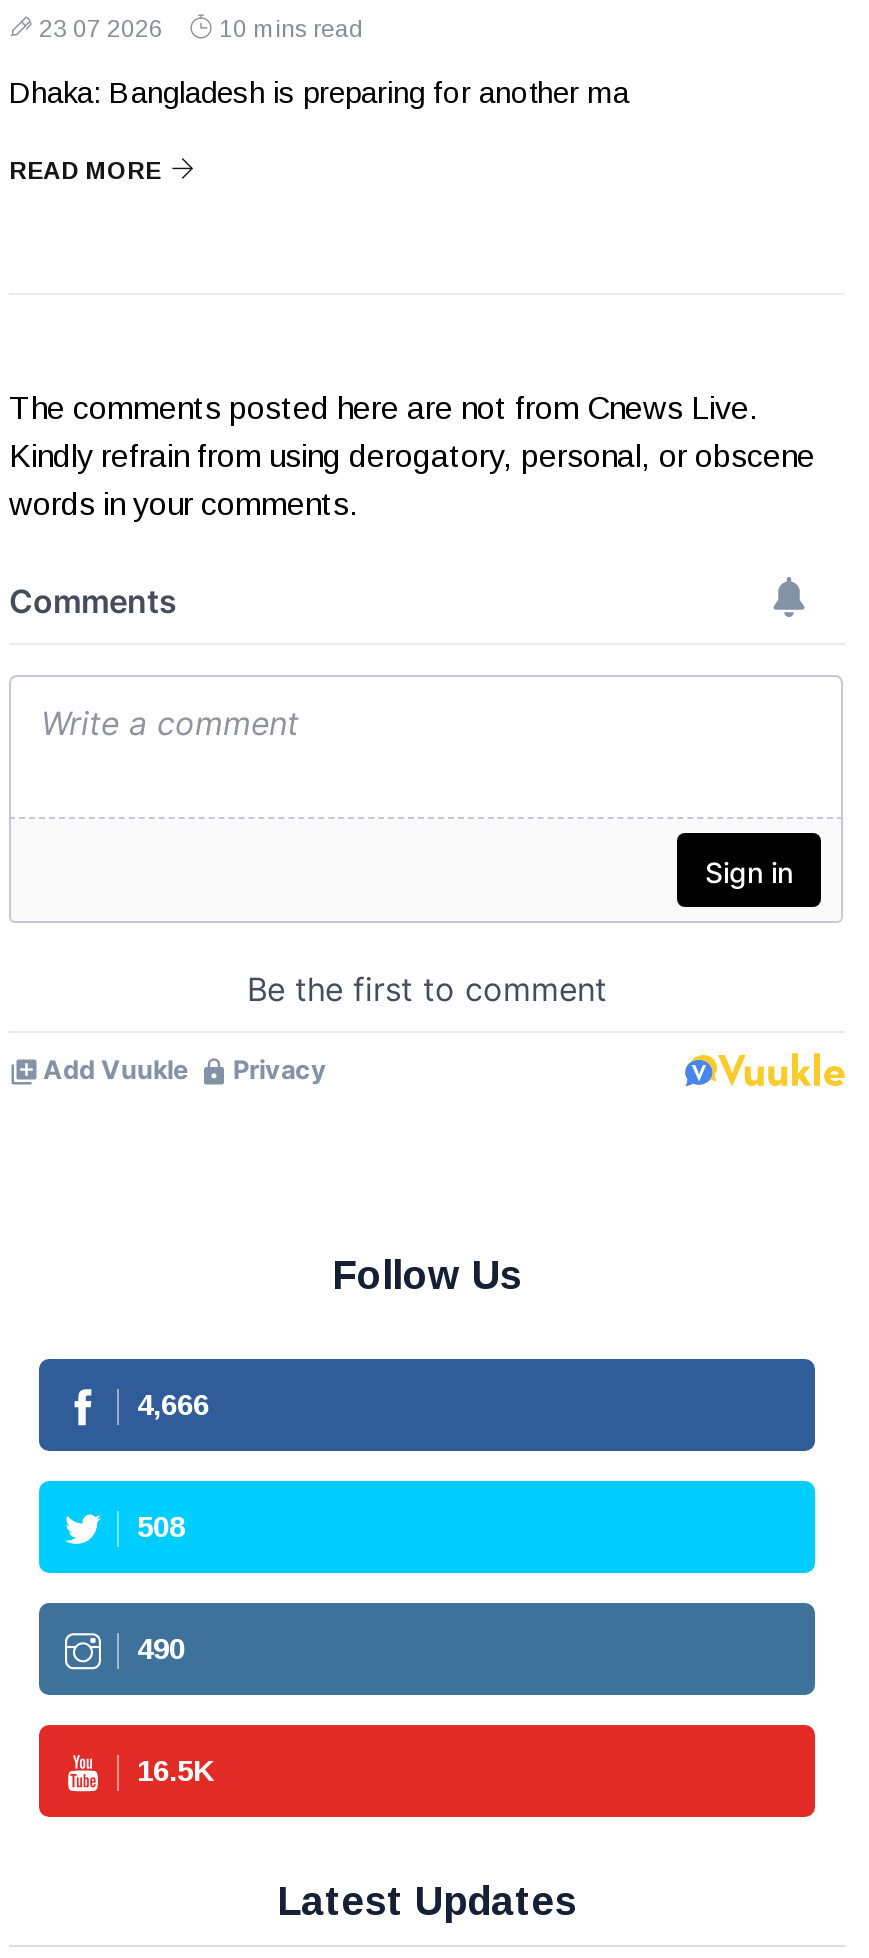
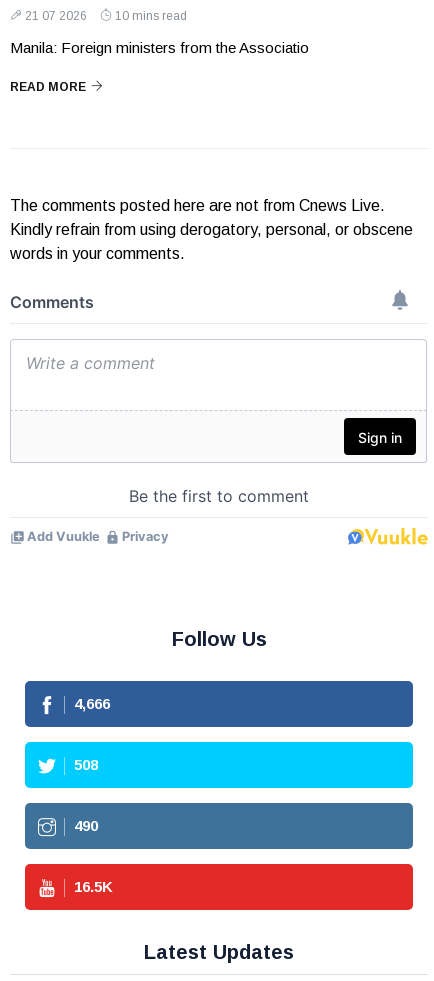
- 23 07 2026
+ 21 07 2026

- Dhaka: Bangladesh is preparing for another ma
+ Manila: Foreign ministers from the Associatio
